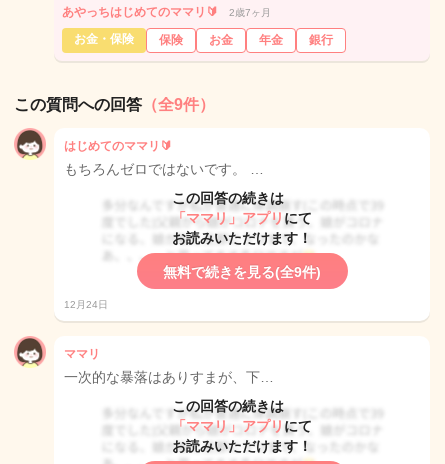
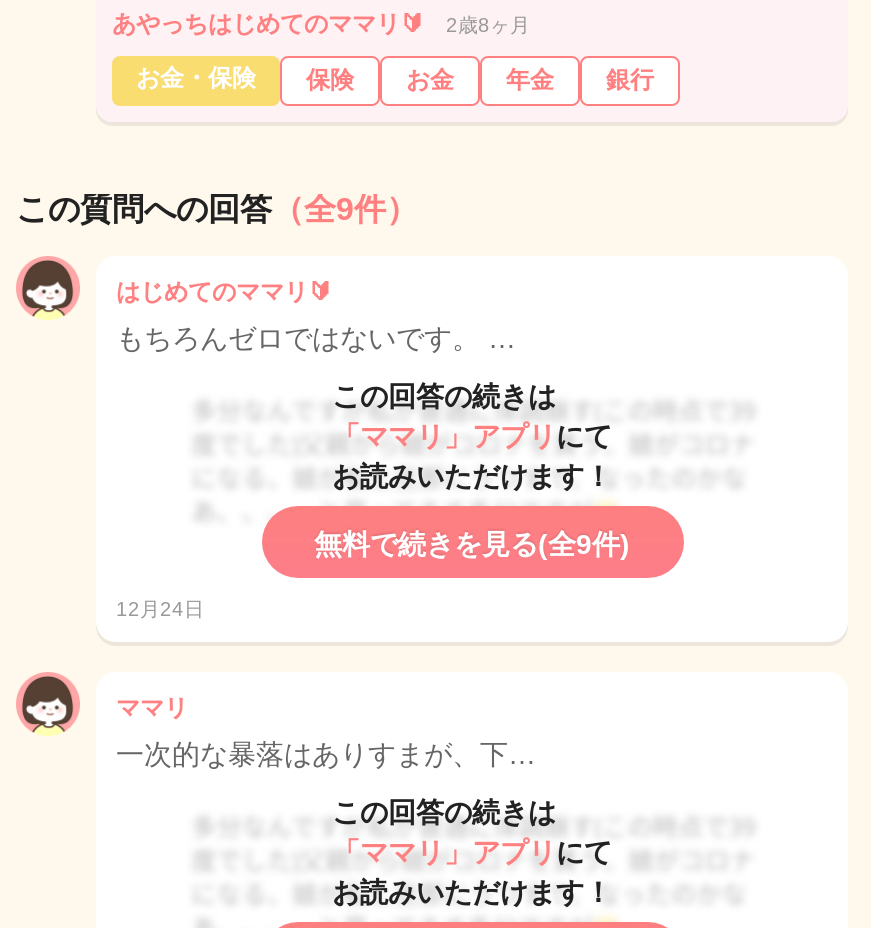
- 2歳7ヶ月
+ 2歳8ヶ月
